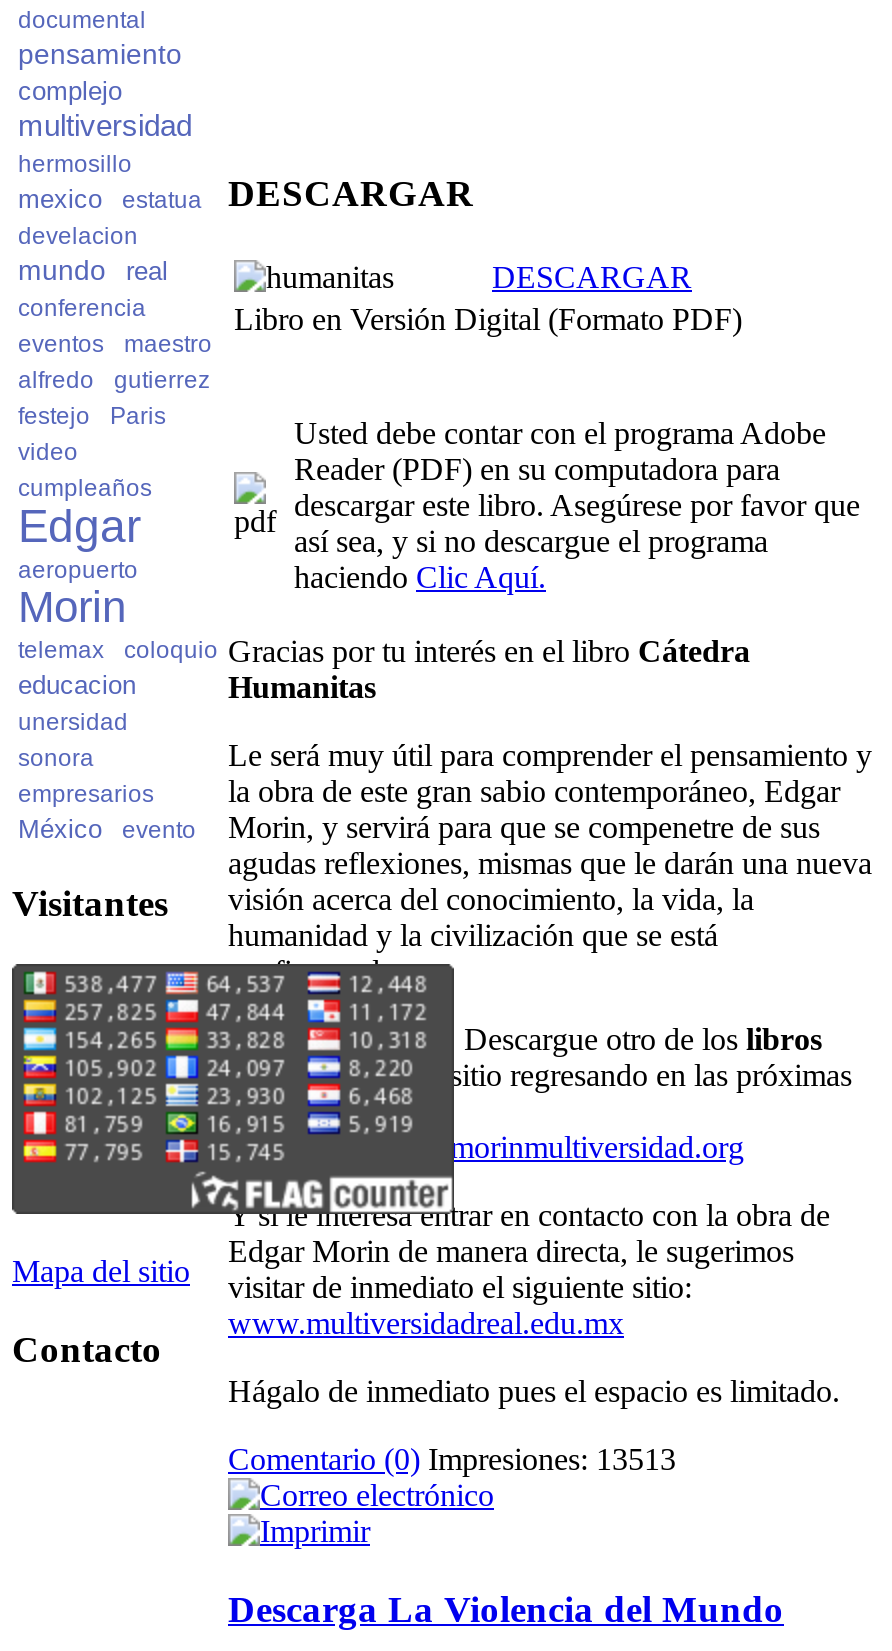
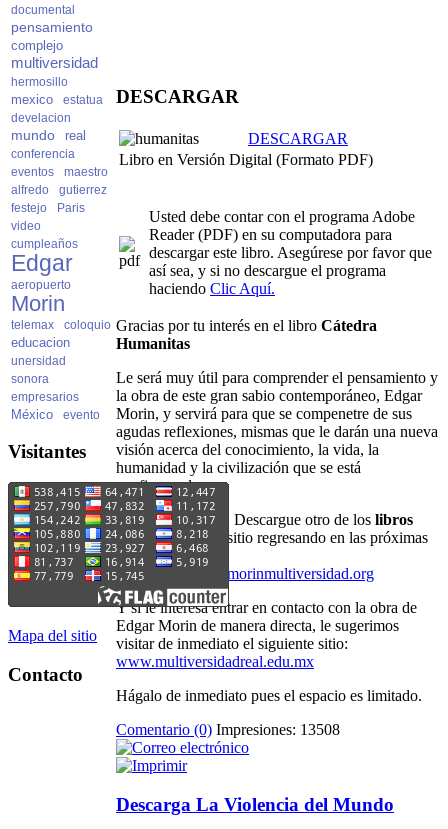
- Comentario (0) Impresiones: 13513
+ Comentario (0) Impresiones: 13508
